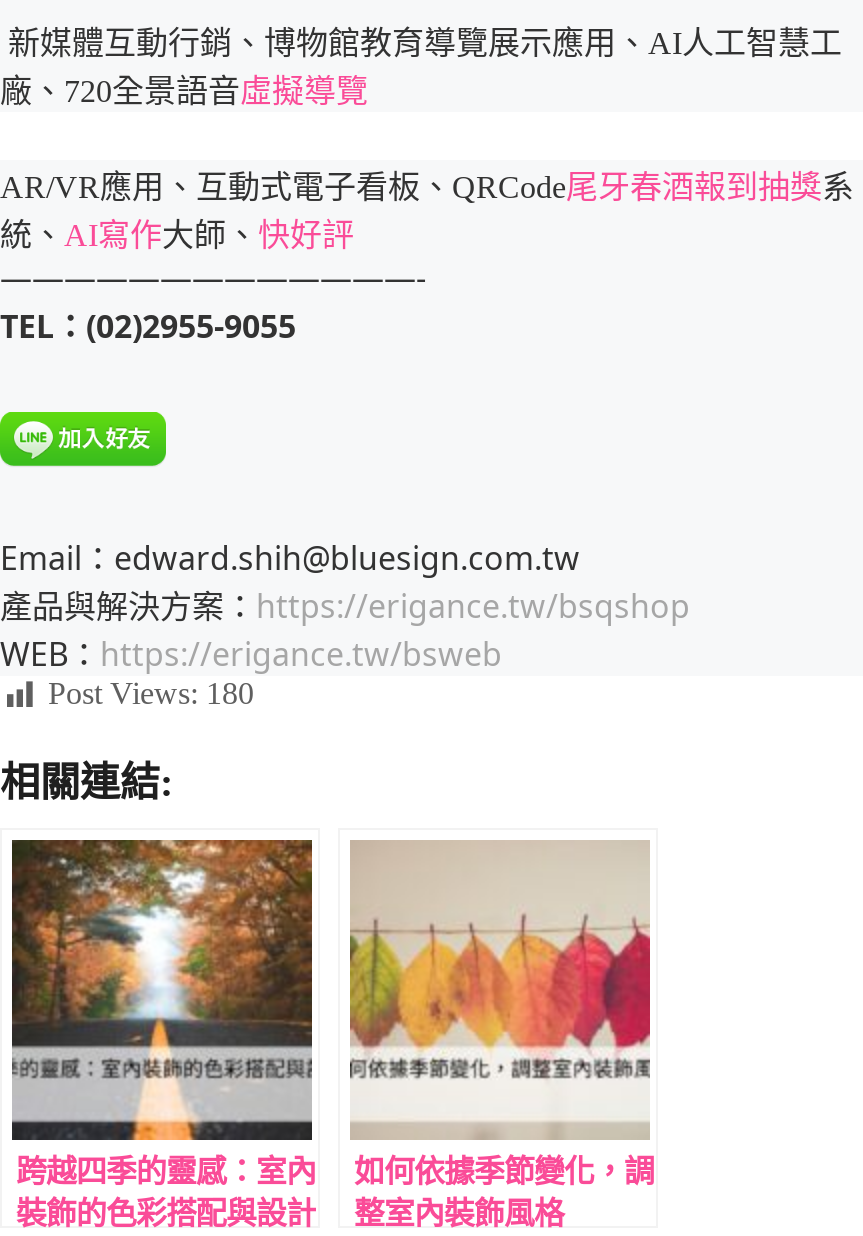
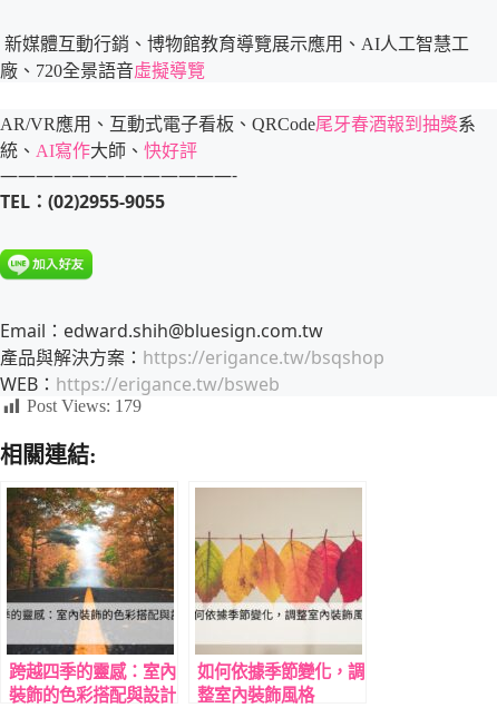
- Post Views: 180
+ Post Views: 179
